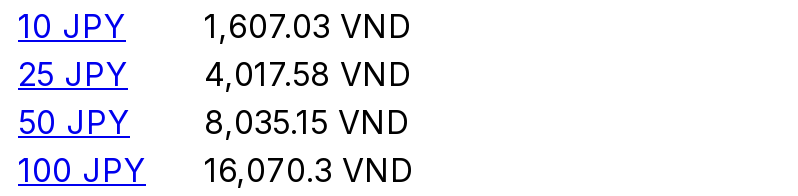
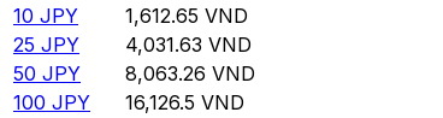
- 10 JPY 1,607.03 VND
+ 10 JPY 1,612.65 VND

- 25 JPY 4,017.58 VND
+ 25 JPY 4,031.63 VND

- 50 JPY 8,035.15 VND
+ 50 JPY 8,063.26 VND

- 100 JPY 16,070.3 VND
+ 100 JPY 16,126.5 VND
